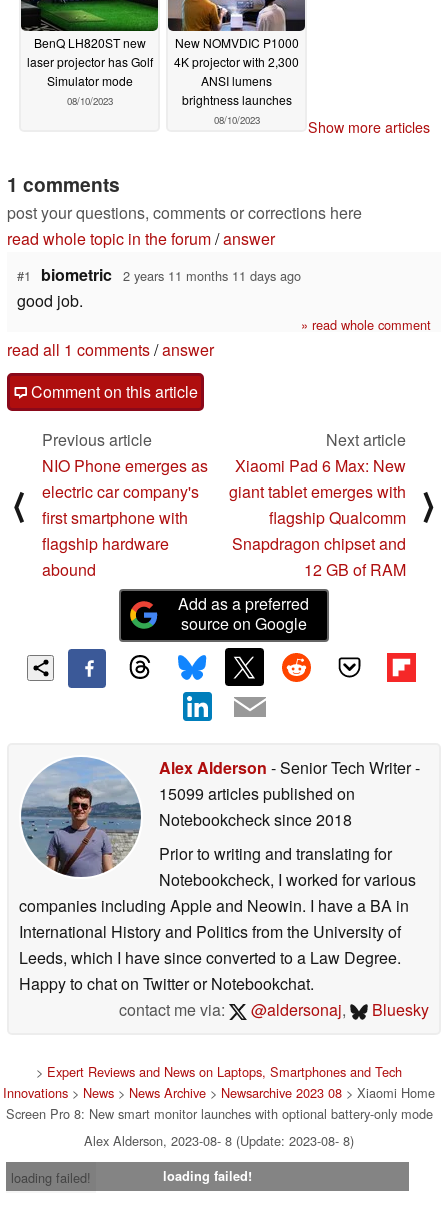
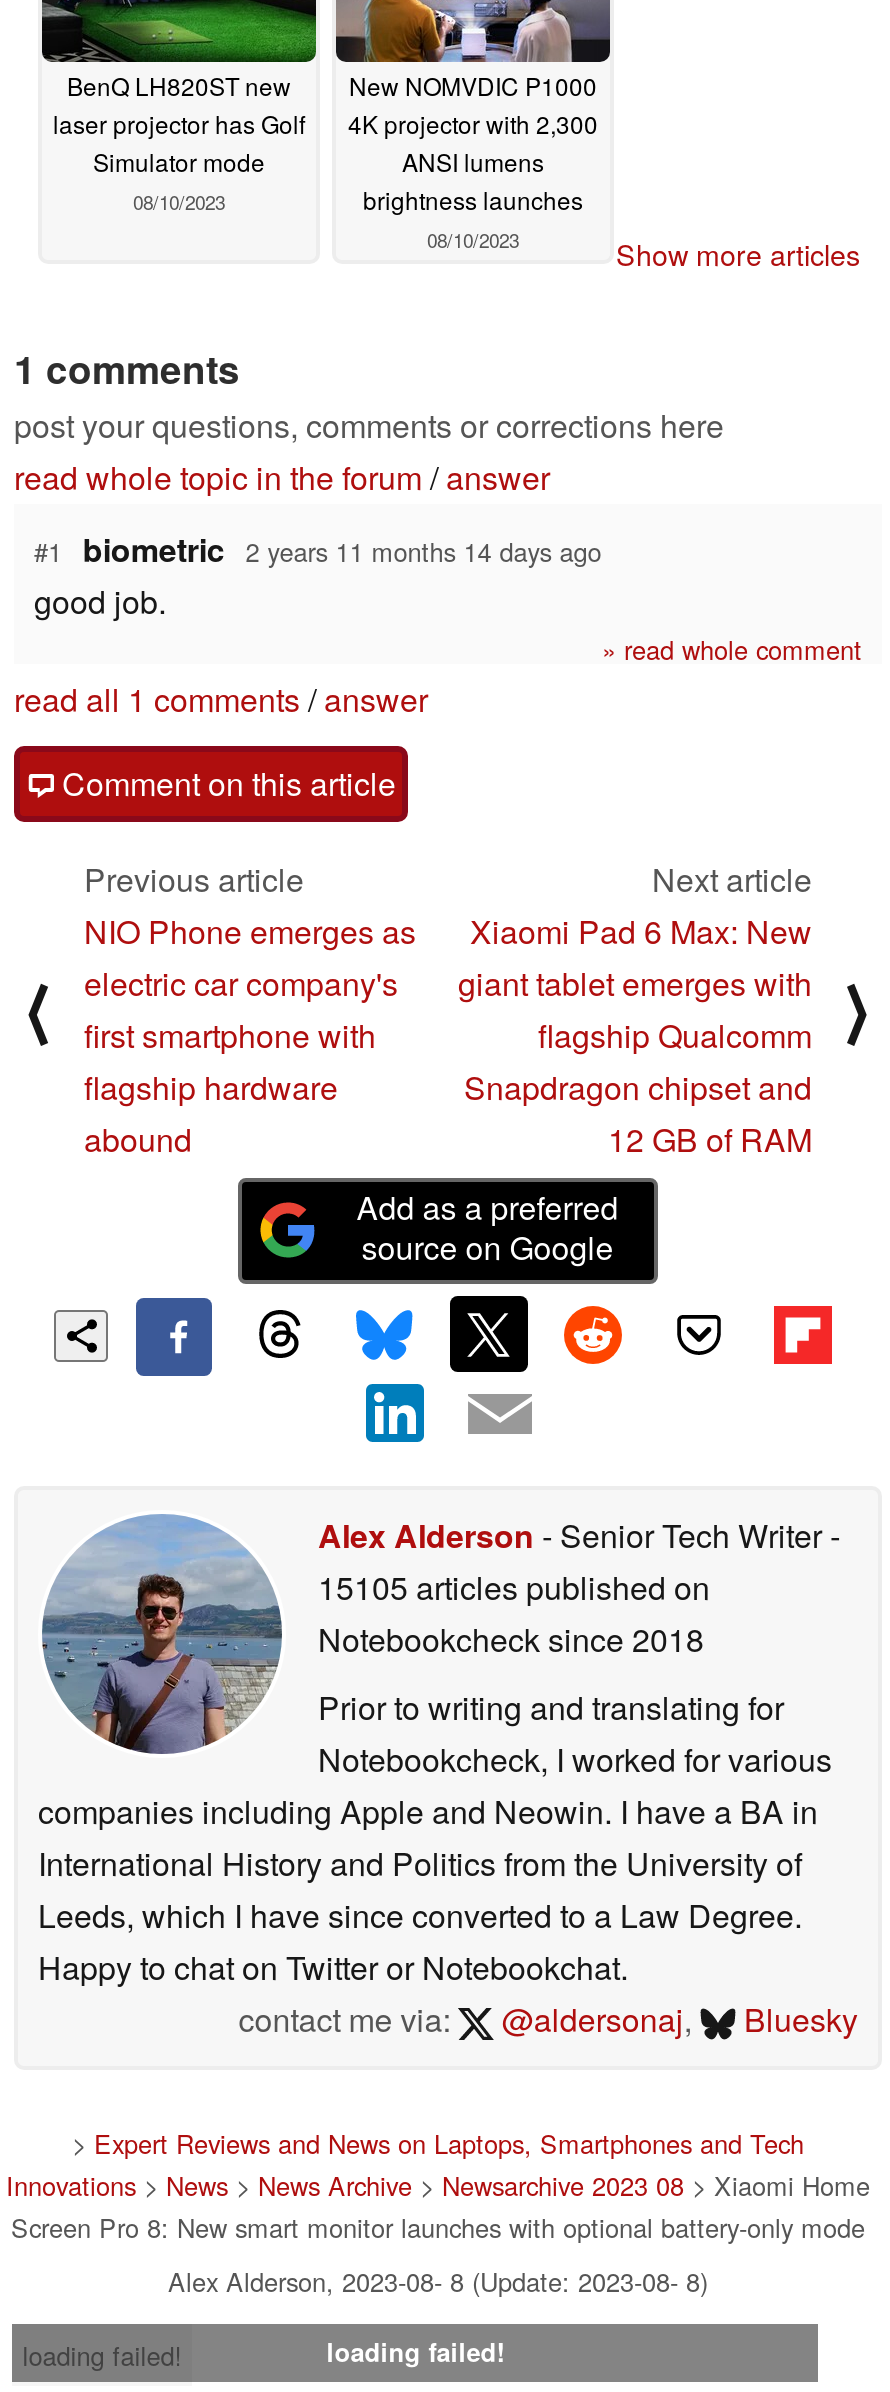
- #1 biometric 2 years 11 months 11 days ago
+ #1 biometric 2 years 11 months 14 days ago

- 15099 articles published on
+ 15105 articles published on
